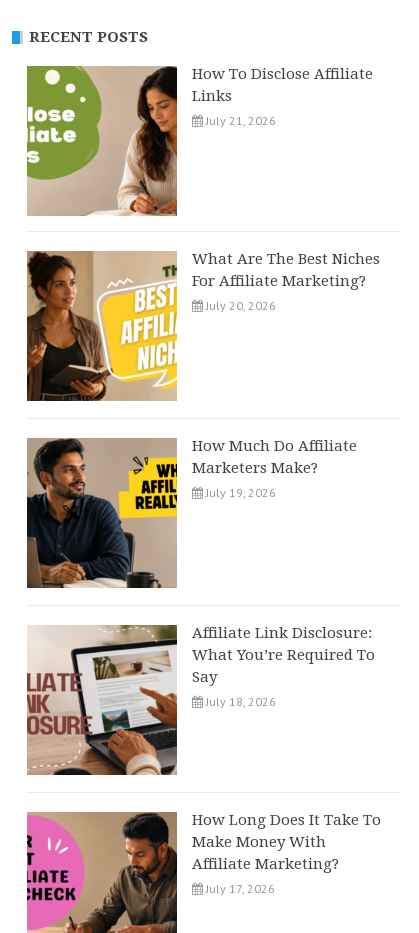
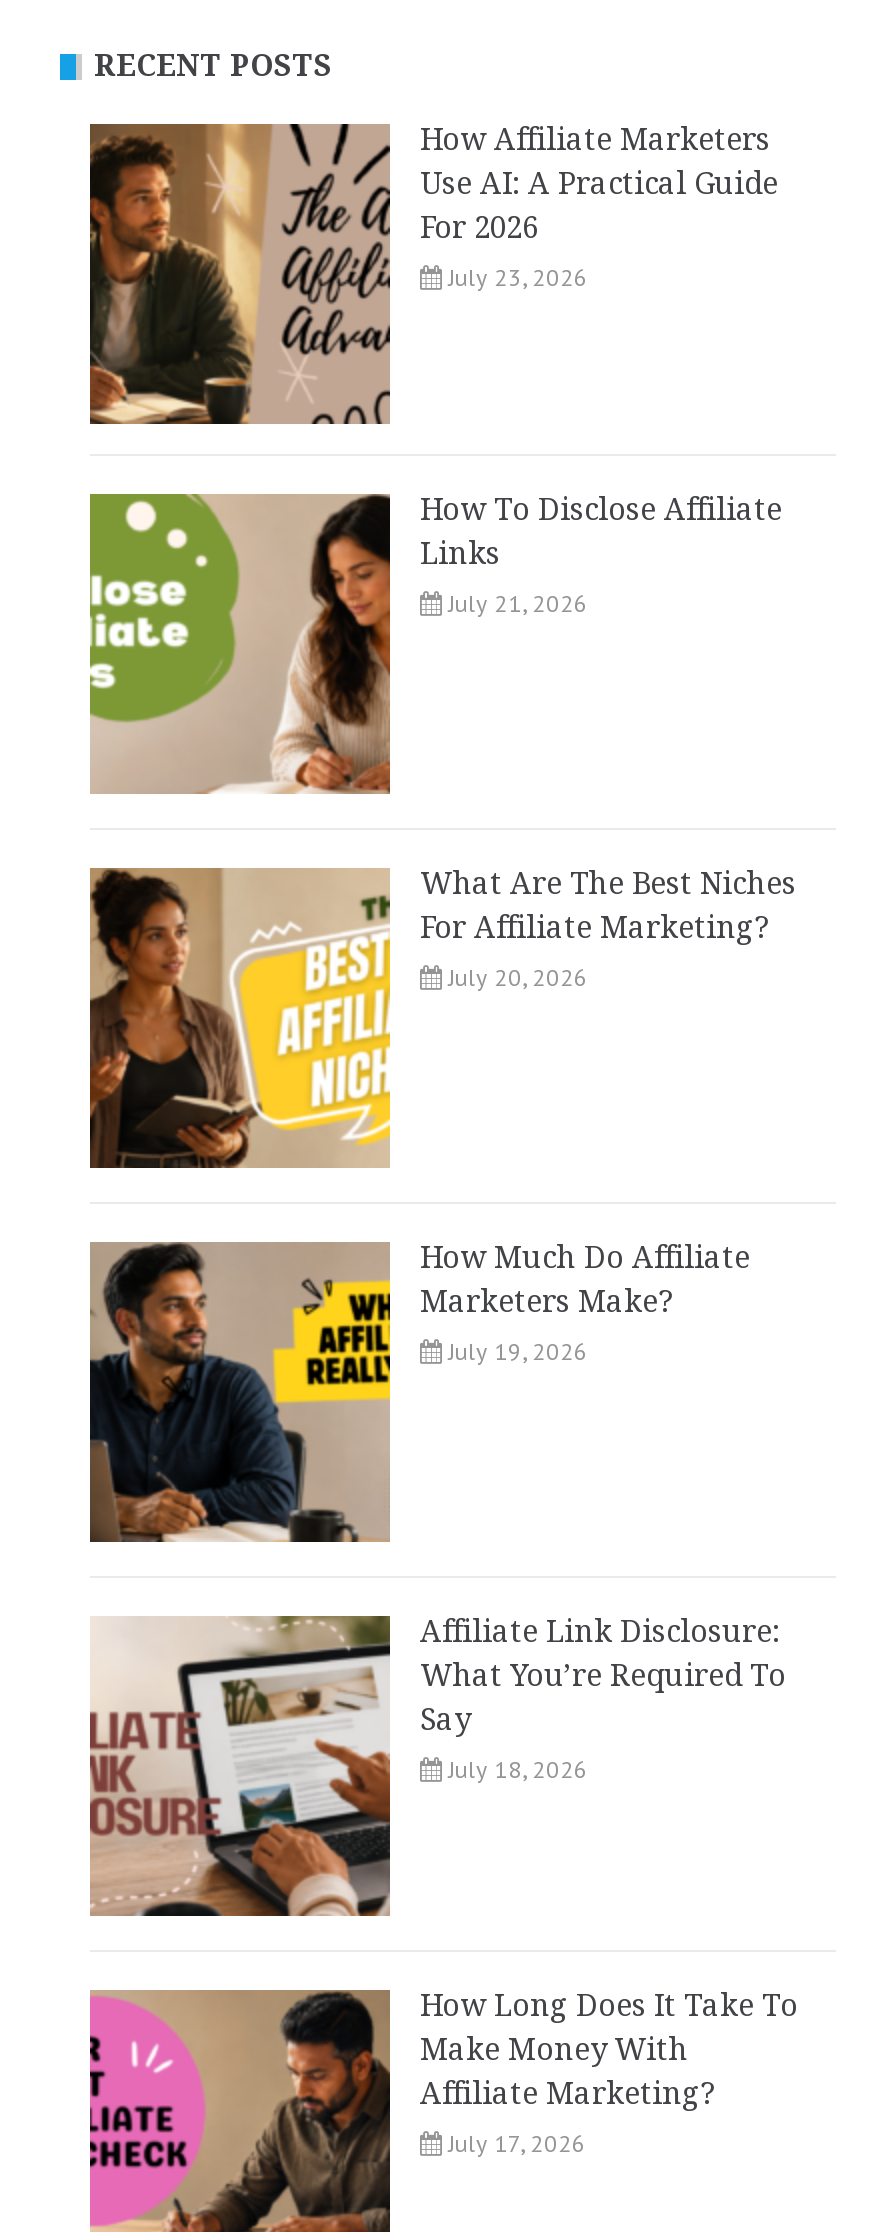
+ [image]
+ How Affiliate Marketers
+ Use AI: A Practical Guide
+ For 2026
+ July 23, 2026
